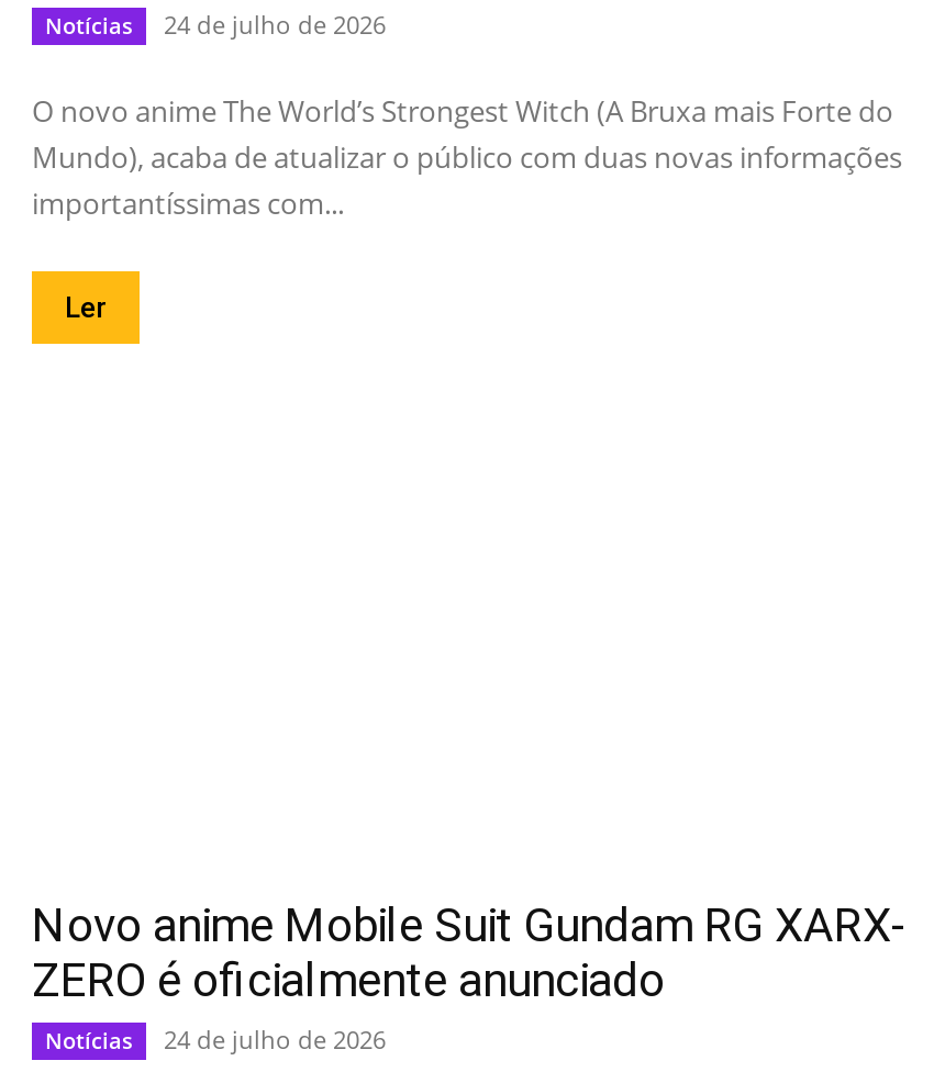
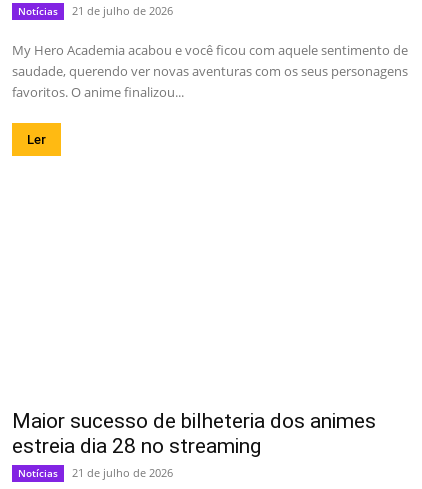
- Notícias 24 de julho de 2026
+ Notícias 21 de julho de 2026

- O novo anime The World’s Strongest Witch (A Bruxa mais Forte do
- Mundo), acaba de atualizar o público com duas novas informações
- importantíssimas com...
+ My Hero Academia acabou e você ficou com aquele sentimento de
+ saudade, querendo ver novas aventuras com os seus personagens
+ favoritos. O anime finalizou...

- Novo anime Mobile Suit Gundam RG XARX-
- ZERO é oficialmente anunciado
+ Maior sucesso de bilheteria dos animes
+ estreia dia 28 no streaming

- Notícias 24 de julho de 2026
+ Notícias 21 de julho de 2026
